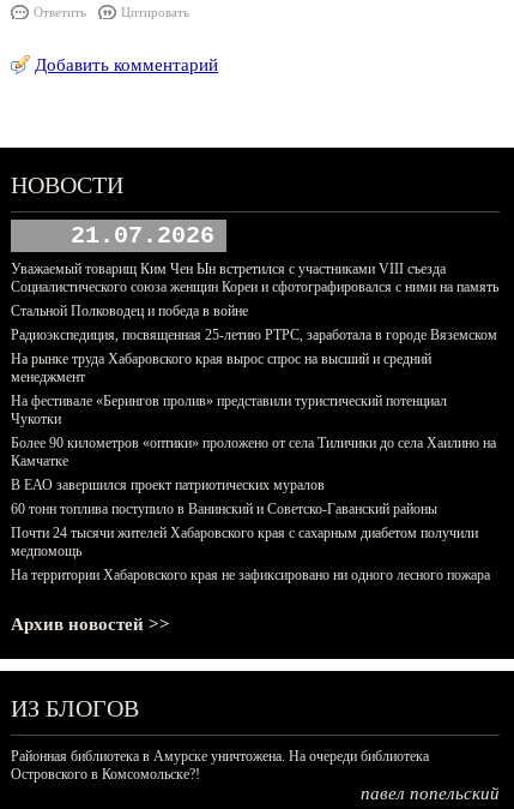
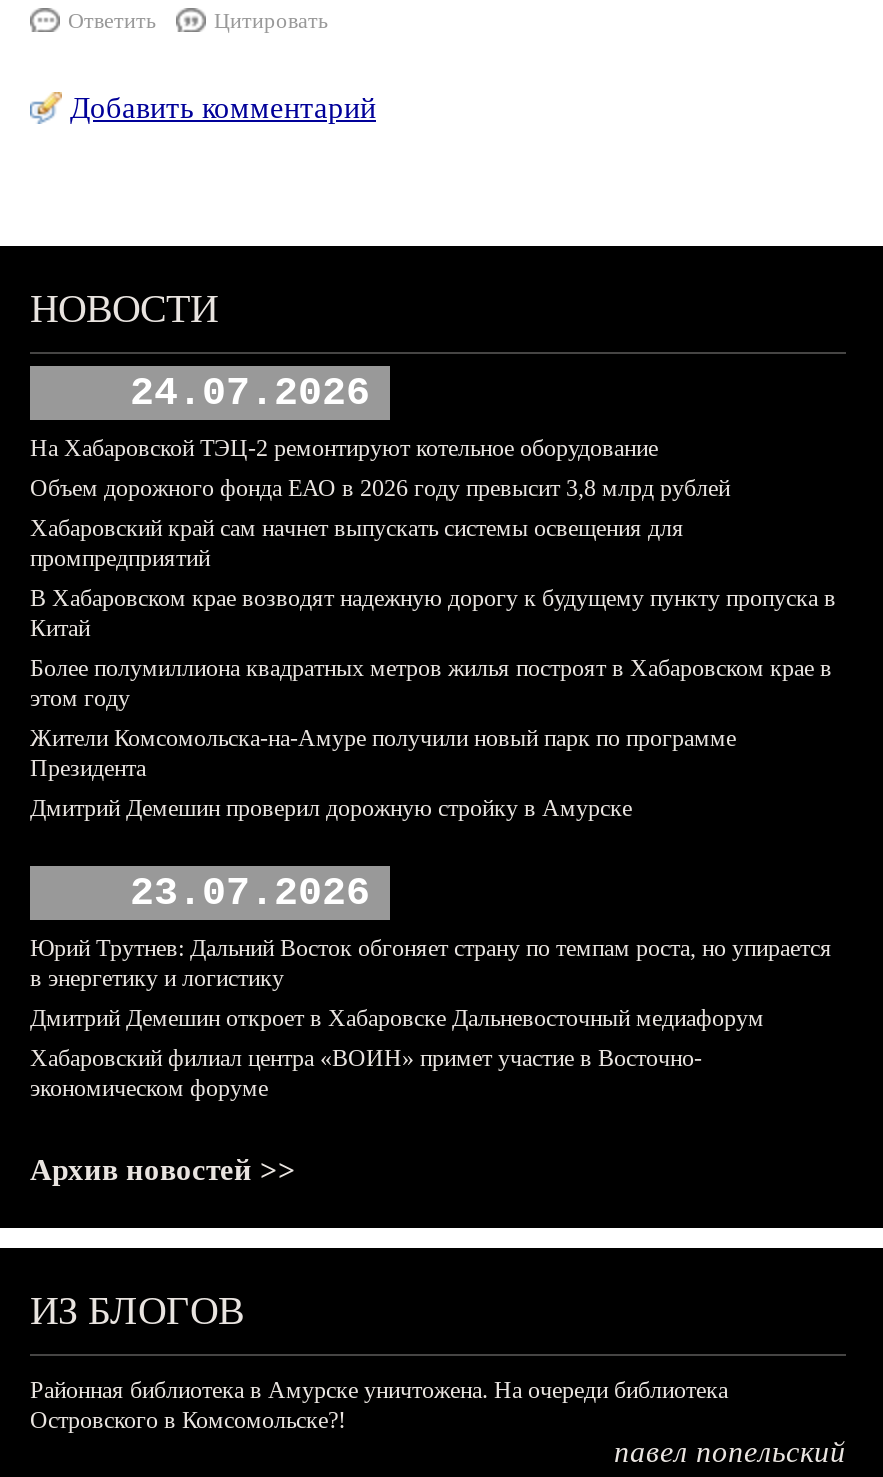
- 21.07.2026
- Уважаемый товарищ Ким Чен Ын встретился с участниками VIII съезда
- Социалистического союза женщин Кореи и сфотографировался с ними на память
- Стальной Полководец и победа в войне
- Радиоэкспедиция, посвященная 25-летию РТРС, заработала в городе Вяземском
- На рынке труда Хабаровского края вырос спрос на высший и средний
- менеджмент
- На фестивале «Берингов пролив» представили туристический потенциал
- Чукотки
- Более 90 километров «оптики» проложено от села Тиличики до села Хаилино на
- Камчатке
- В ЕАО завершился проект патриотических муралов
- 60 тонн топлива поступило в Ванинский и Советско-Гаванский районы
- Почти 24 тысячи жителей Хабаровского края с сахарным диабетом получили
- медпомощь
- На территории Хабаровского края не зафиксировано ни одного лесного пожара
+ 24.07.2026
+ На Хабаровской ТЭЦ-2 ремонтируют котельное оборудование
+ Объем дорожного фонда ЕАО в 2026 году превысит 3,8 млрд рублей
+ Хабаровский край сам начнет выпускать системы освещения для
+ промпредприятий
+ В Хабаровском крае возводят надежную дорогу к будущему пункту пропуска в
+ Китай
+ Более полумиллиона квадратных метров жилья построят в Хабаровском крае в
+ этом году
+ Жители Комсомольска-на-Амуре получили новый парк по программе
+ Президента
+ Дмитрий Демешин проверил дорожную стройку в Амурске
+ 23.07.2026
+ Юрий Трутнев: Дальний Восток обгоняет страну по темпам роста, но упирается
+ в энергетику и логистику
+ Дмитрий Демешин откроет в Хабаровске Дальневосточный медиафорум
+ Хабаровский филиал центра «ВОИН» примет участие в Восточно-
+ экономическом форуме
